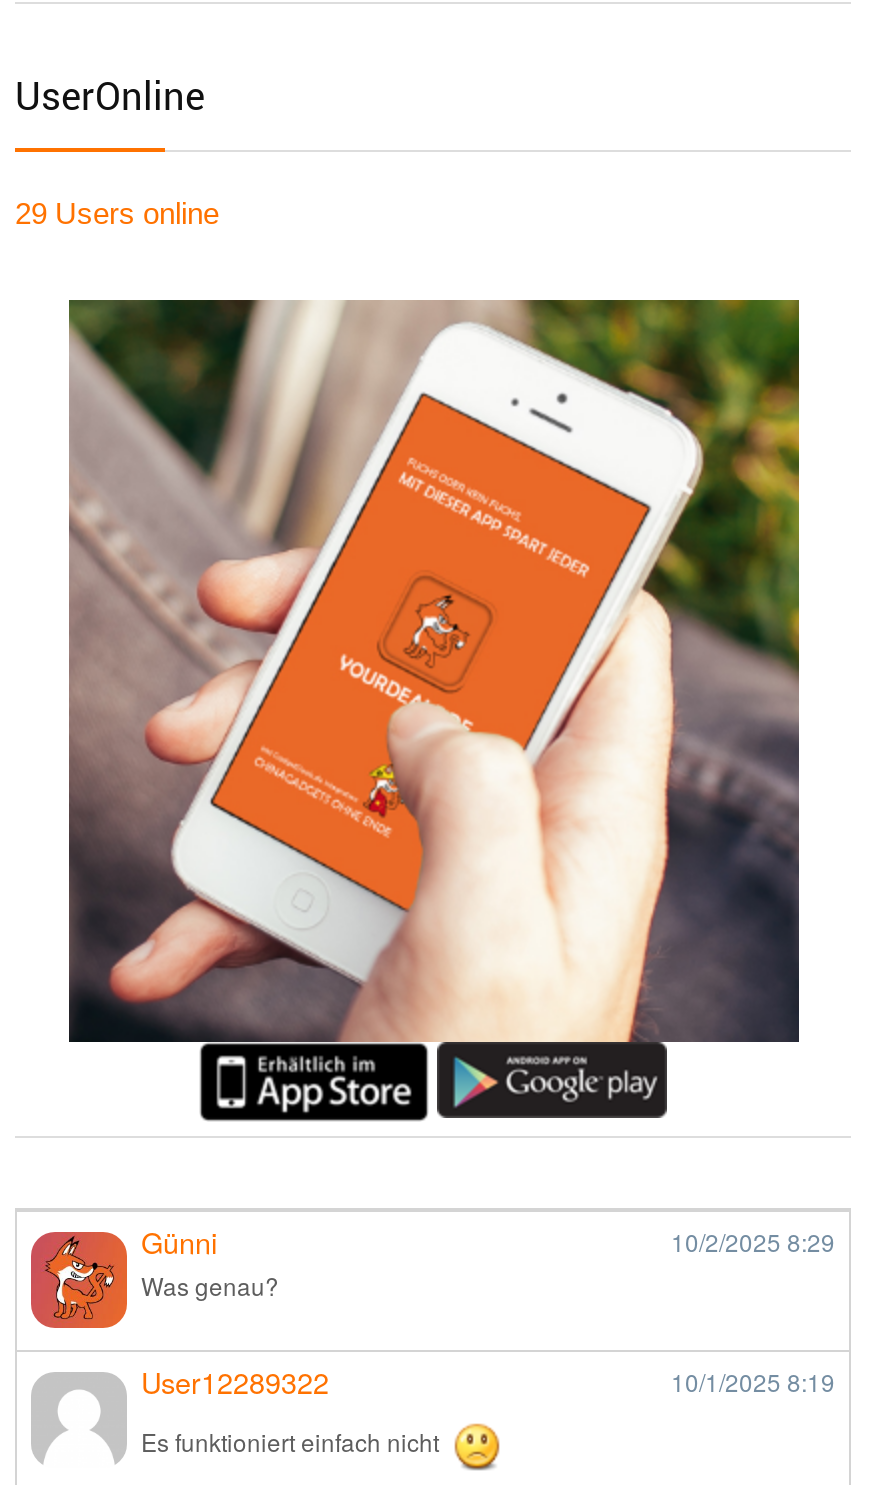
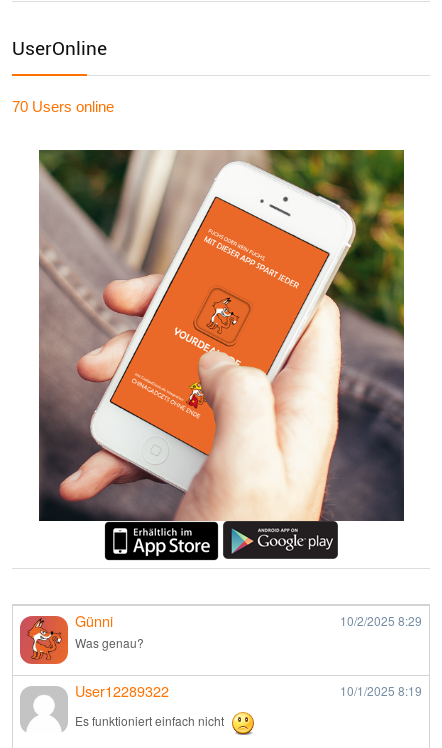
- 29 Users online
+ 70 Users online
